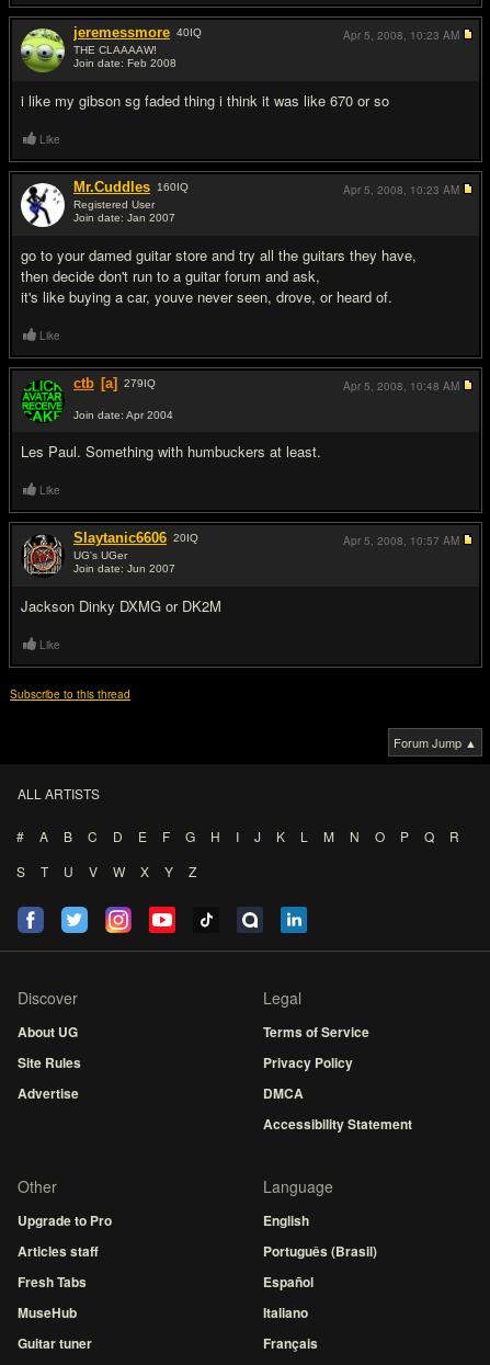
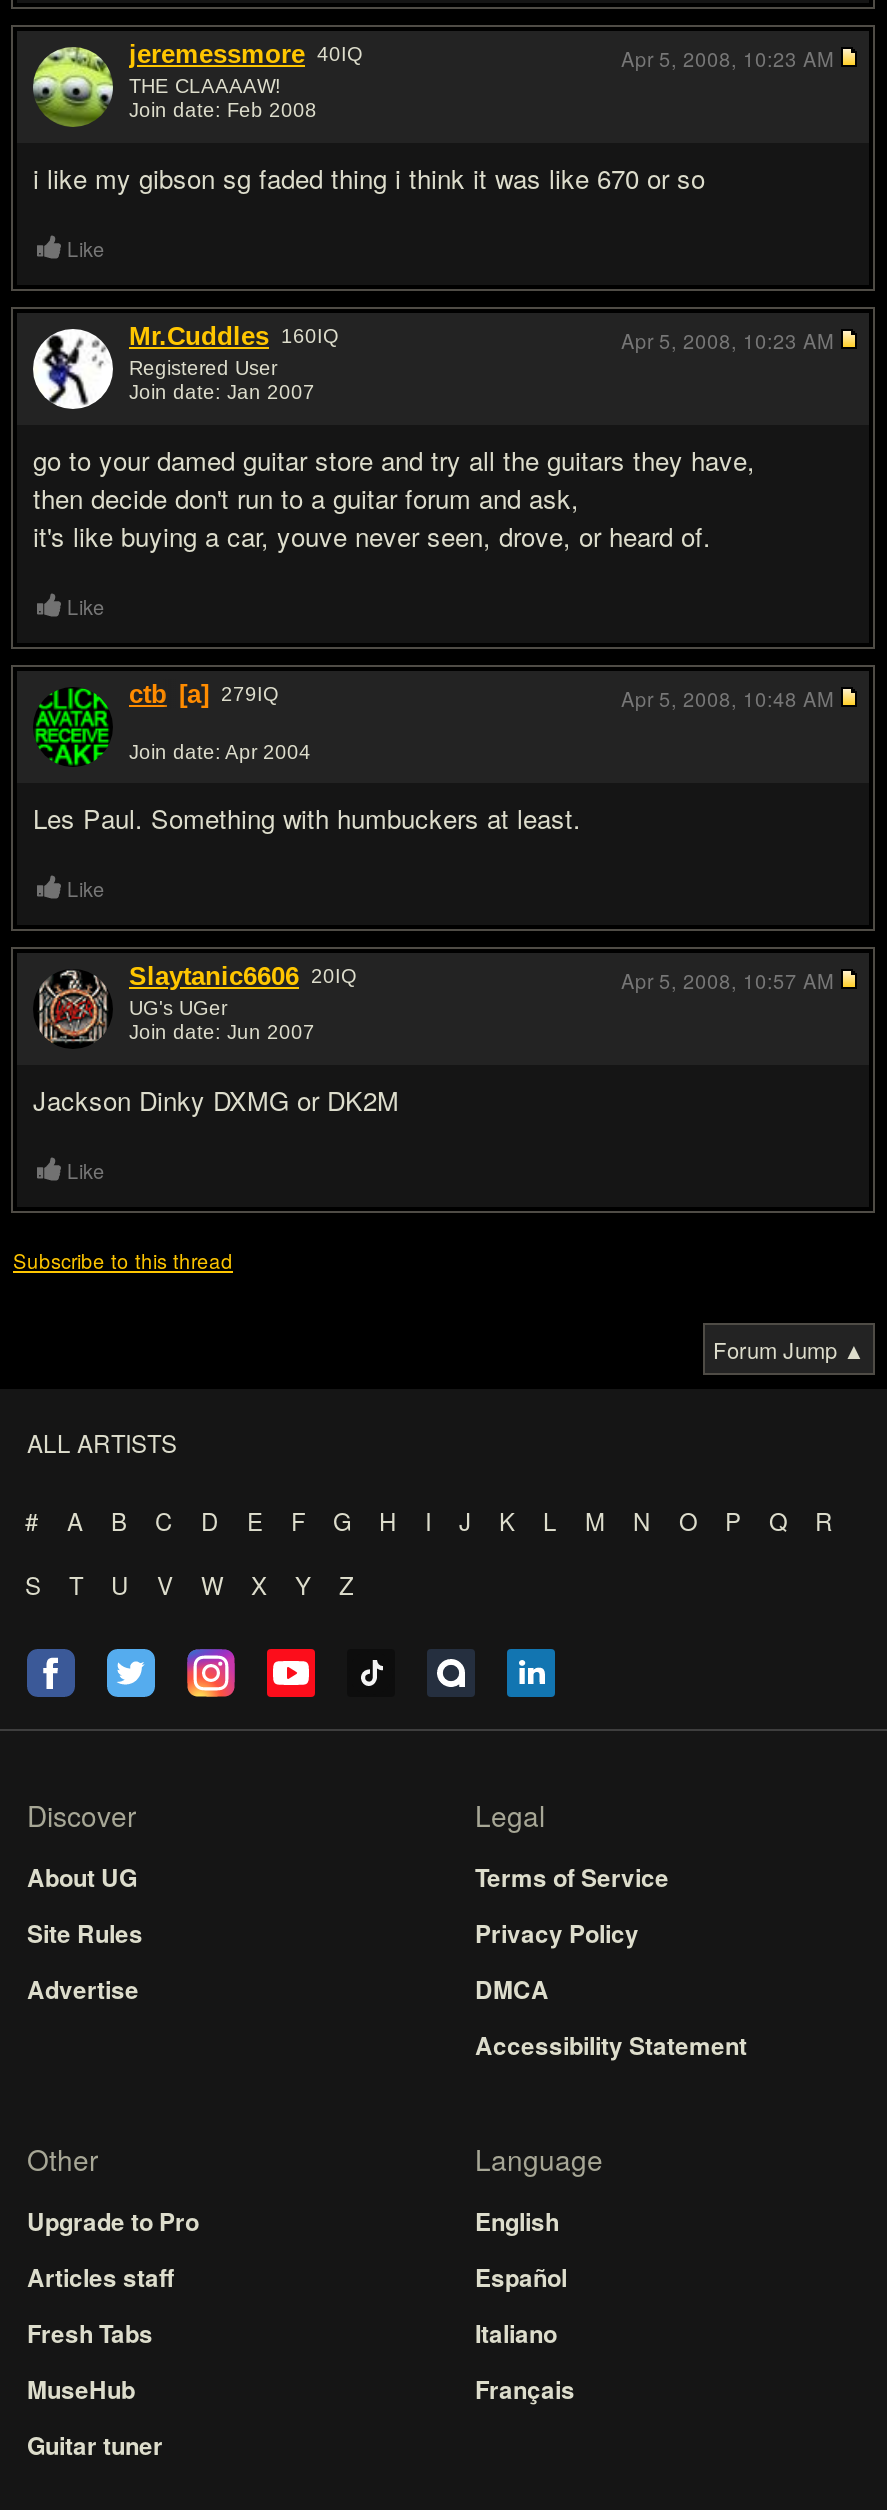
- Português (Brasil)

moved up: Español | Italiano | Français
